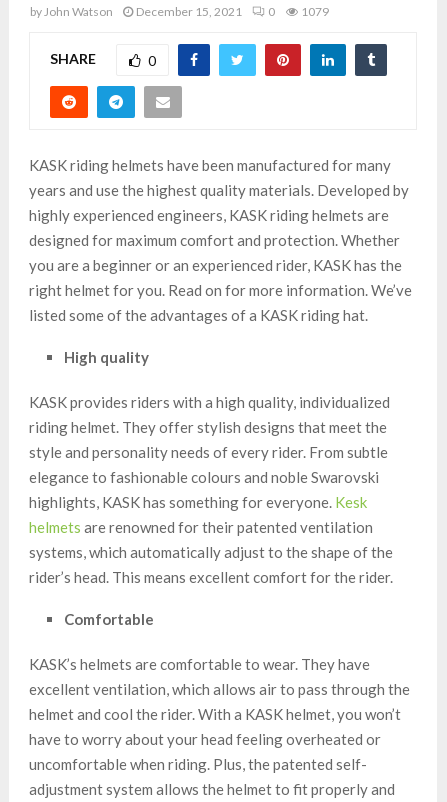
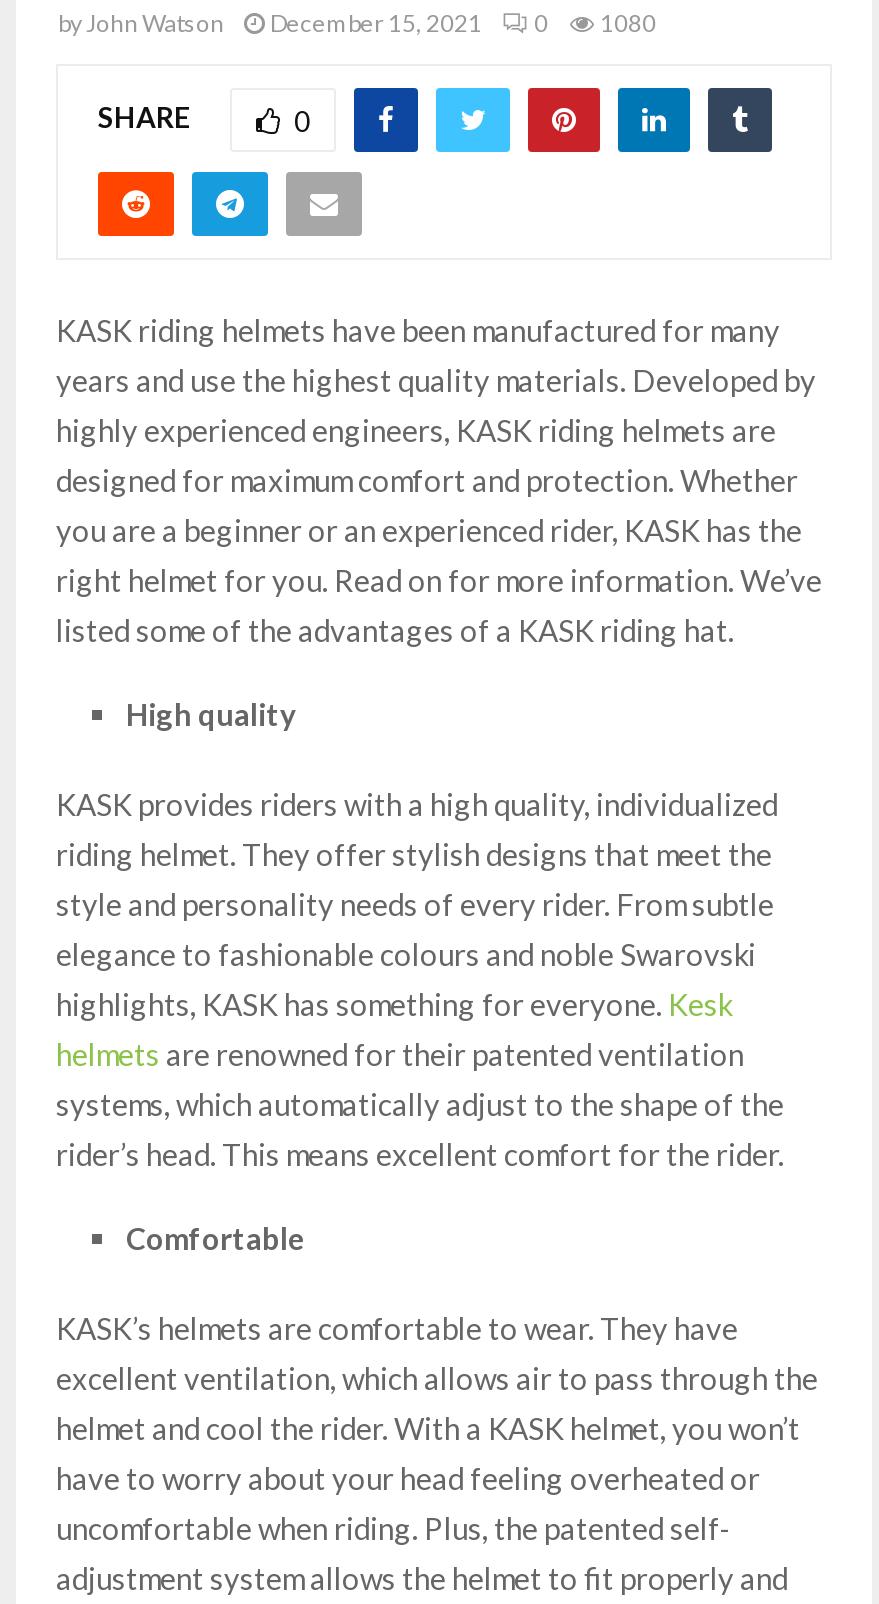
- byJohn Watson December 15, 2021 0 1079
+ byJohn Watson December 15, 2021 0 1080
